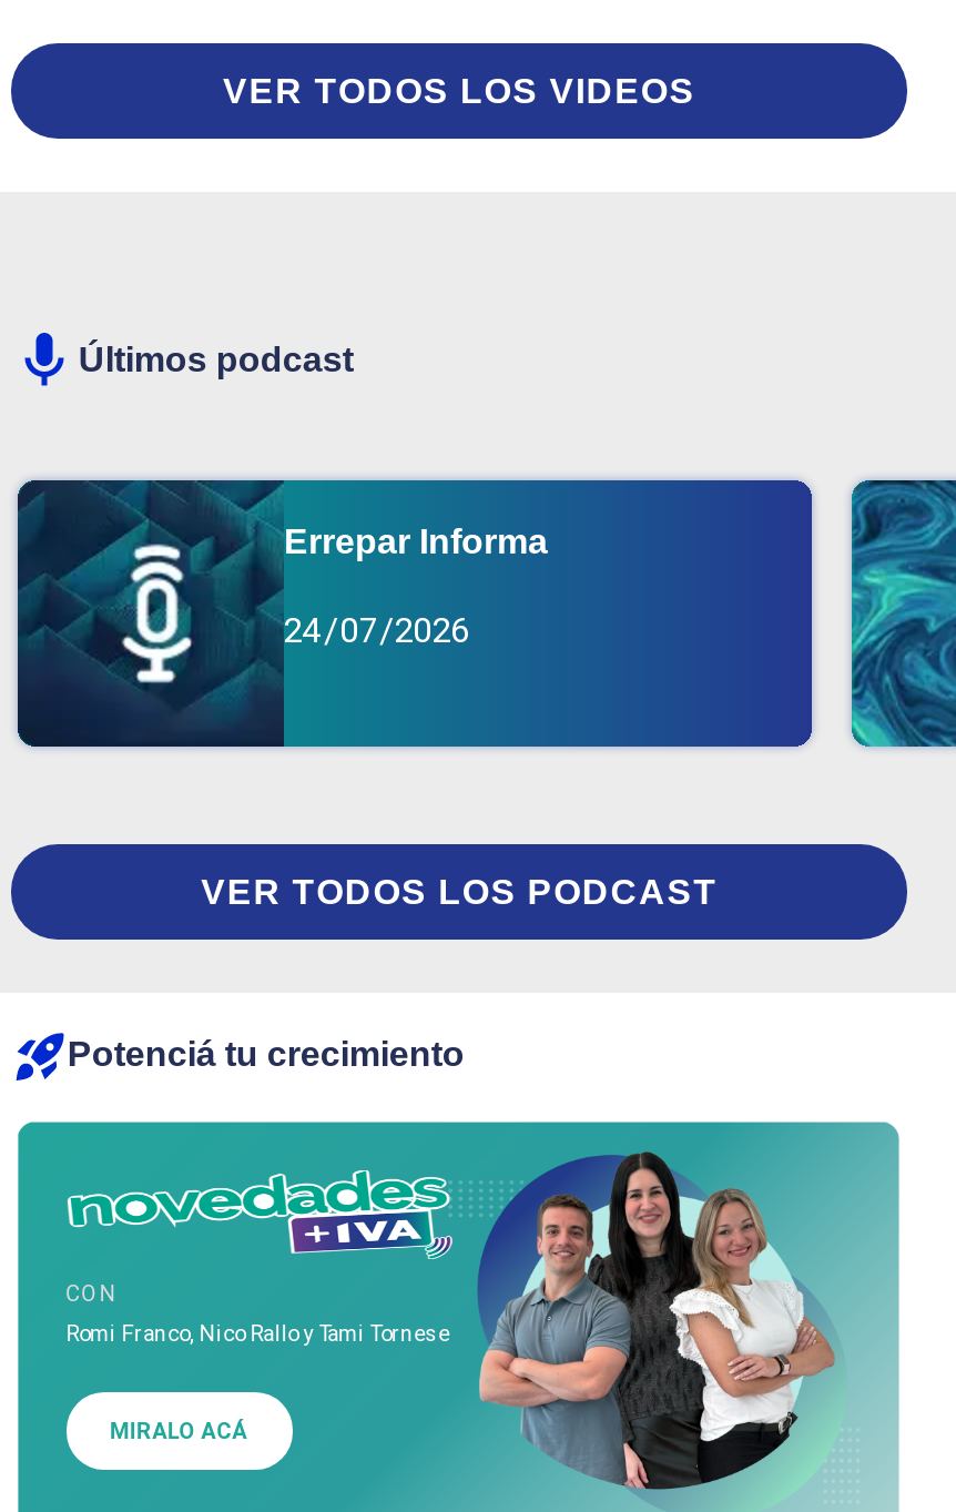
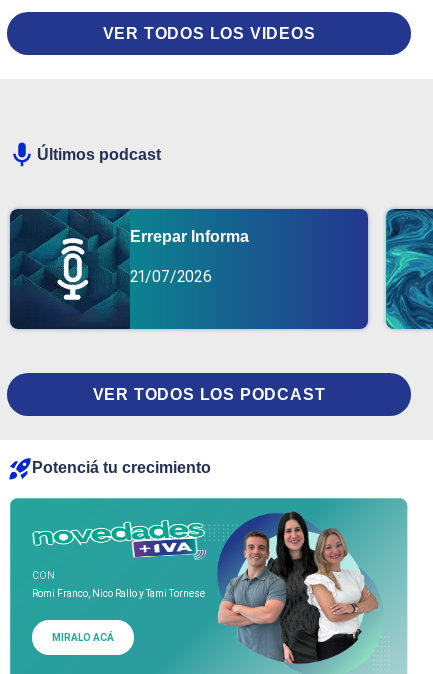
- 24/07/2026
+ 21/07/2026
